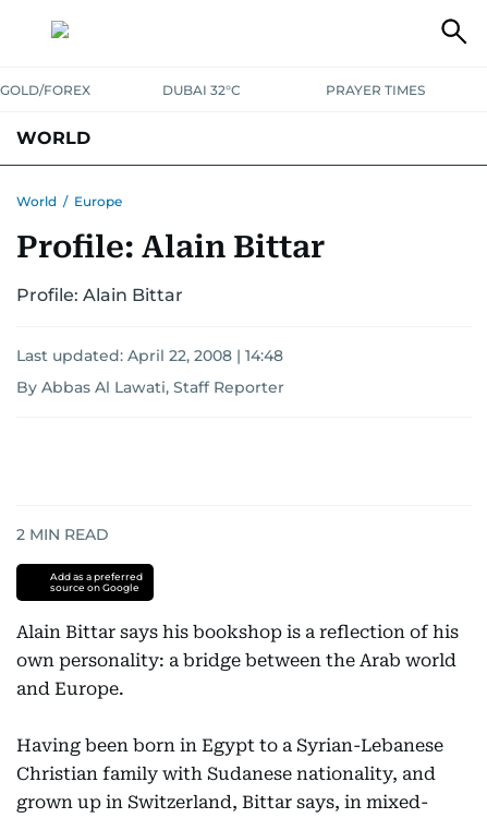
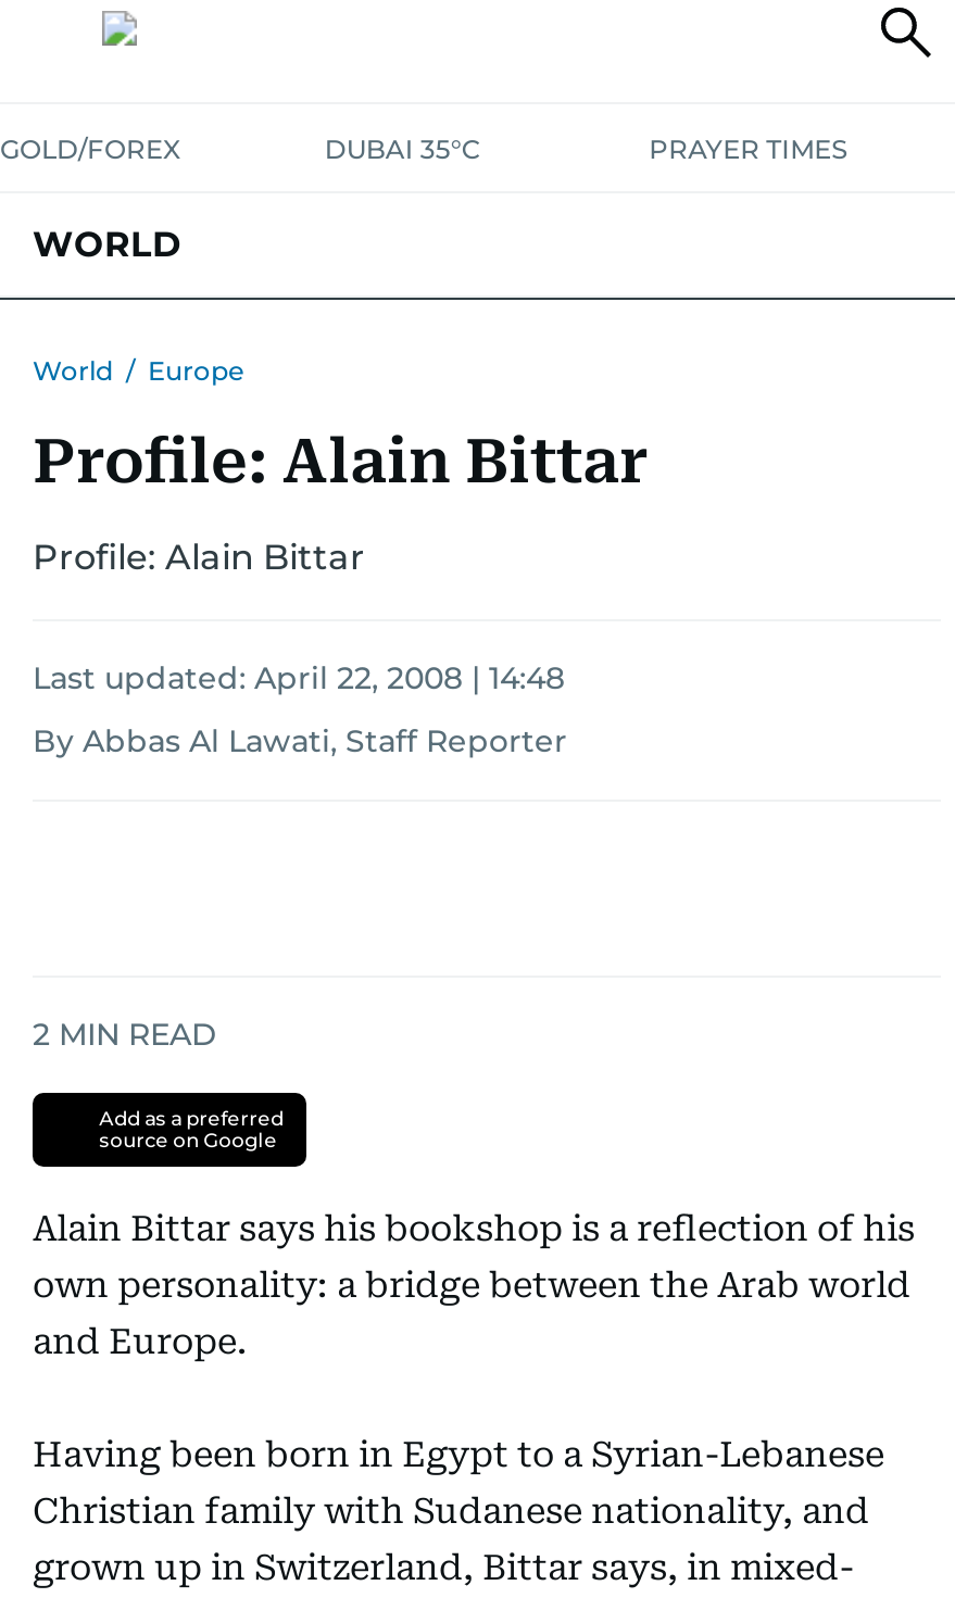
- DUBAI 32°C
+ DUBAI 35°C
